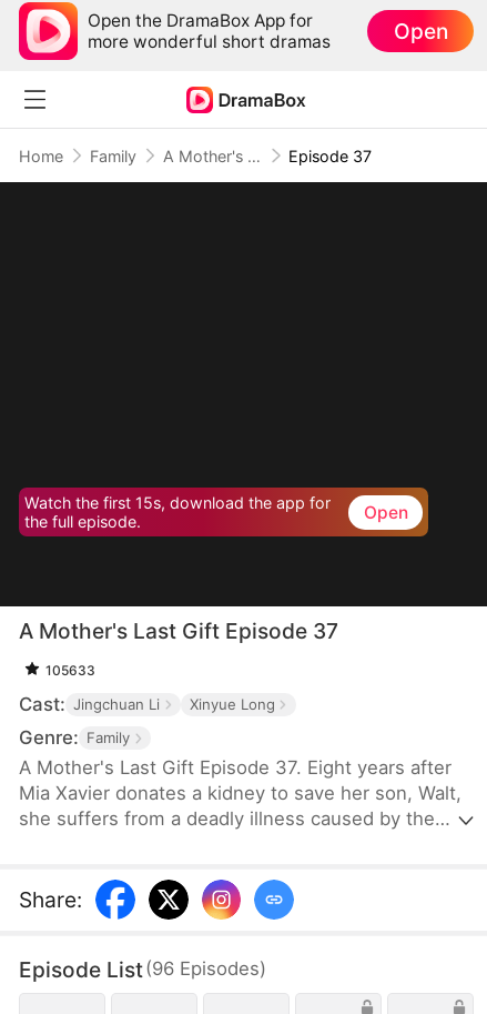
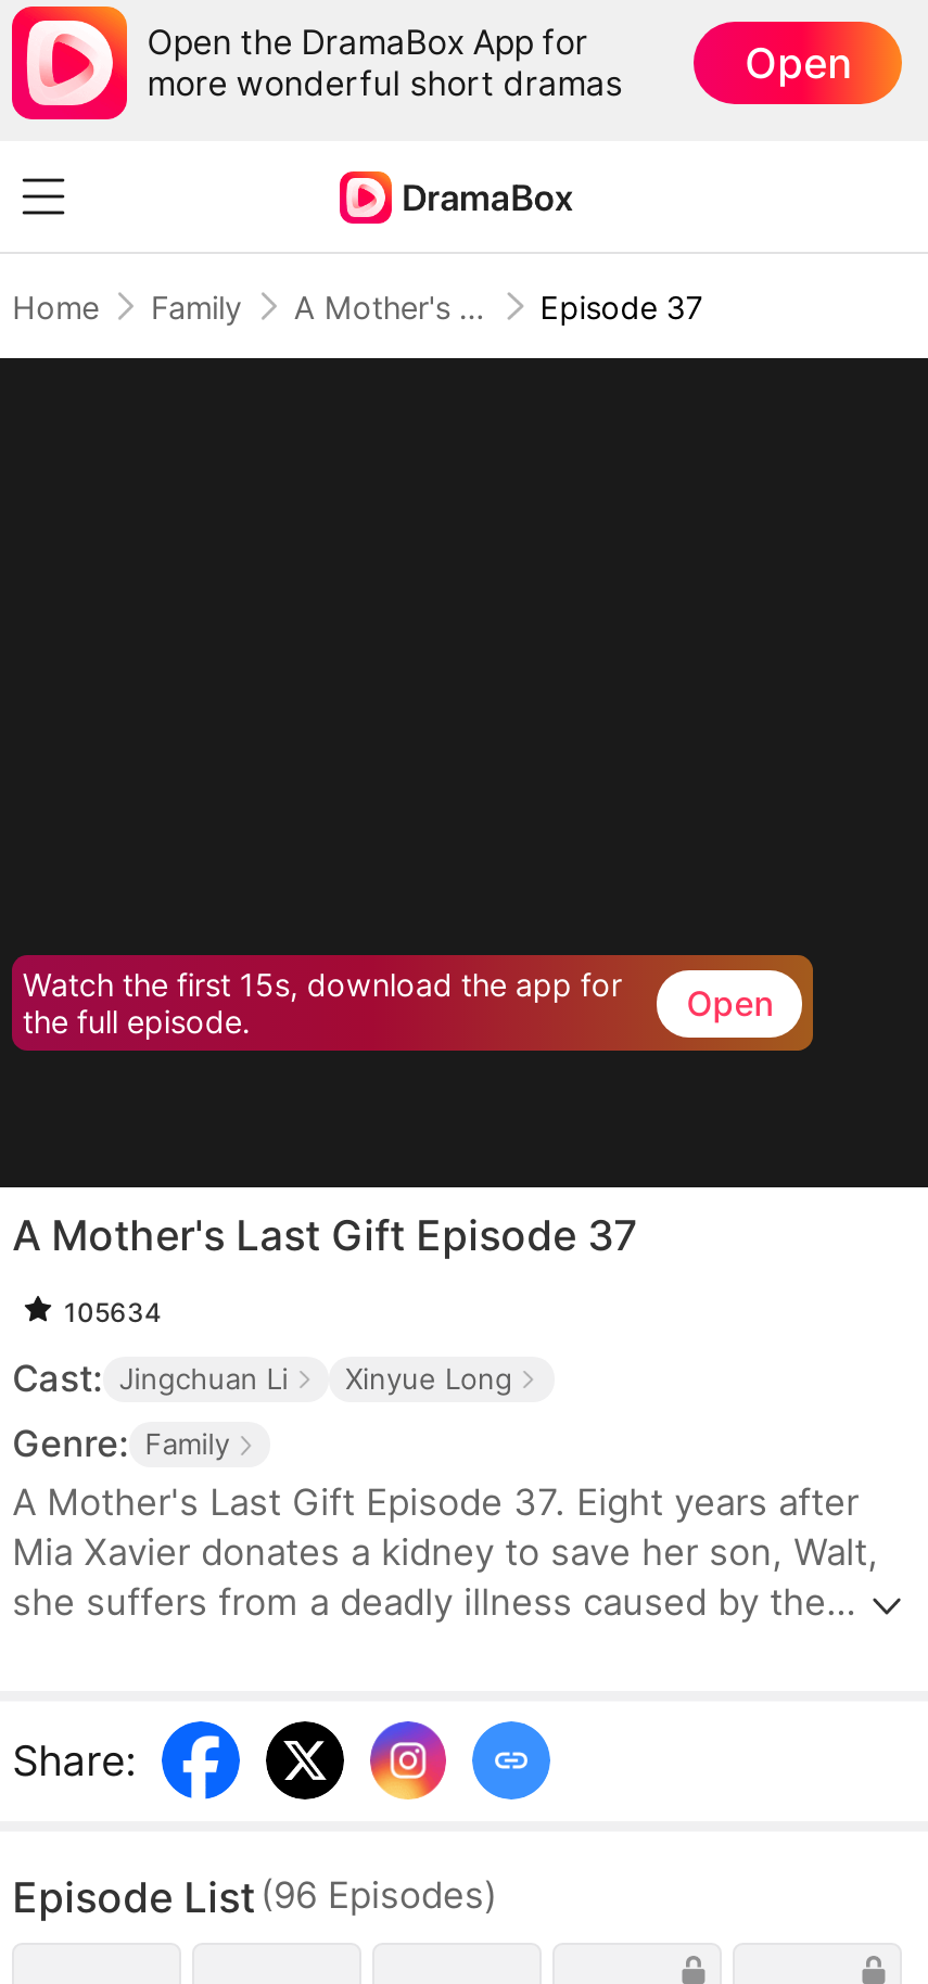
- 105633
+ 105634
